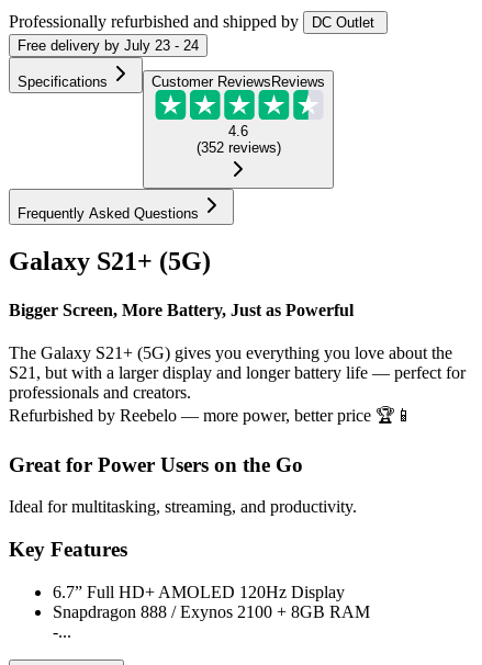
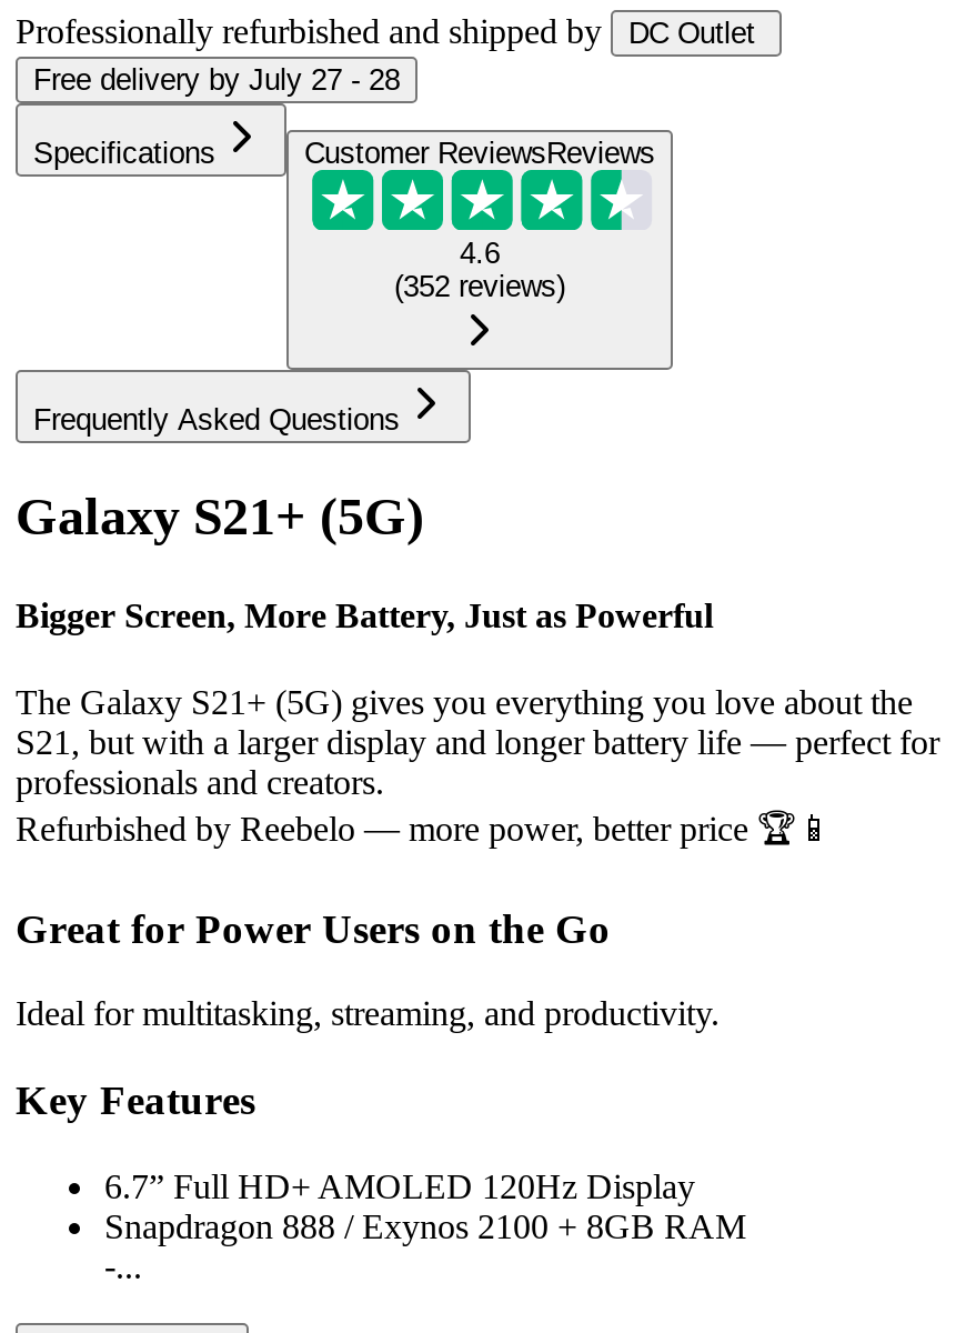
- Free delivery by July 23 - 24
+ Free delivery by July 27 - 28
